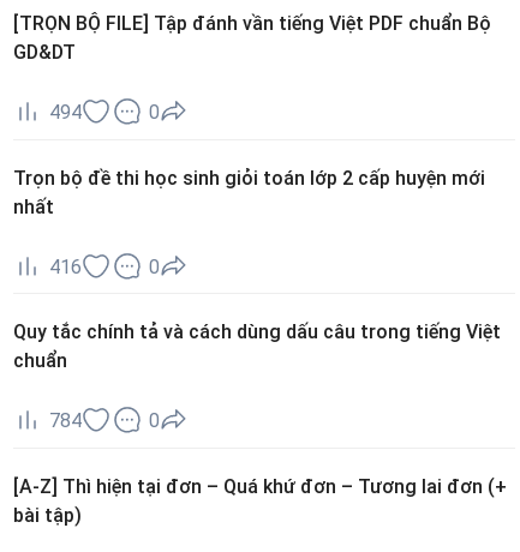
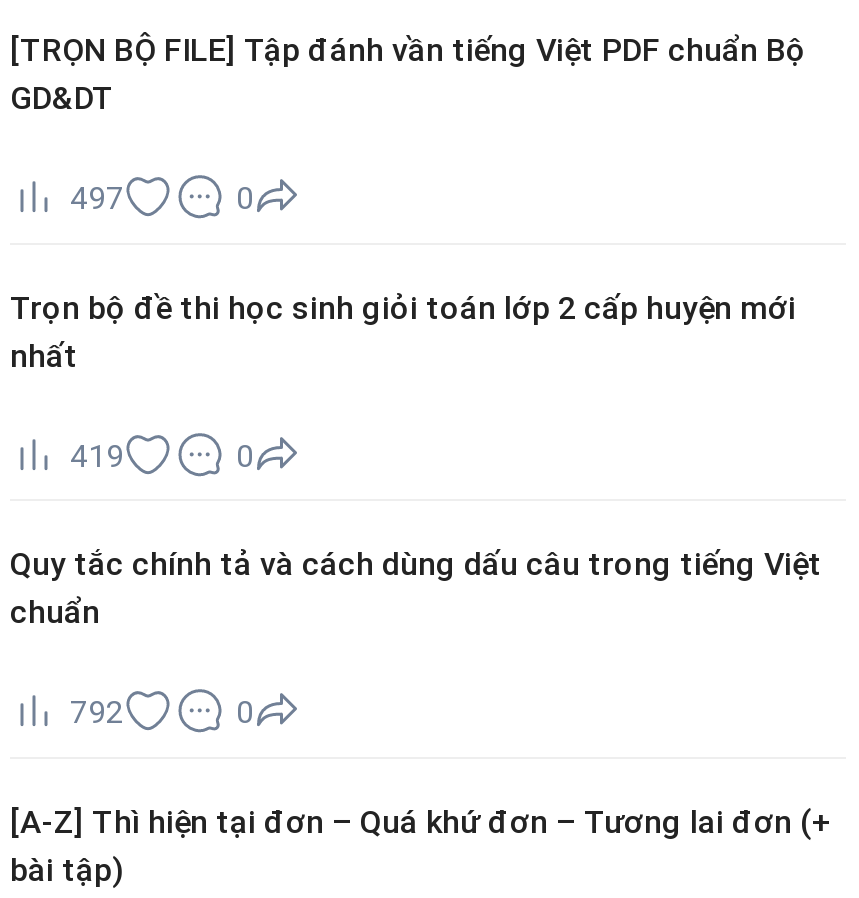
- 494
+ 497

- 416
+ 419

- 784
+ 792
